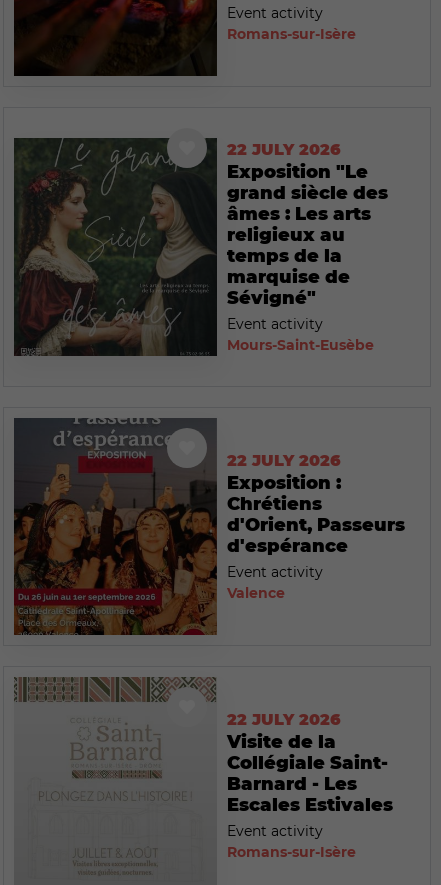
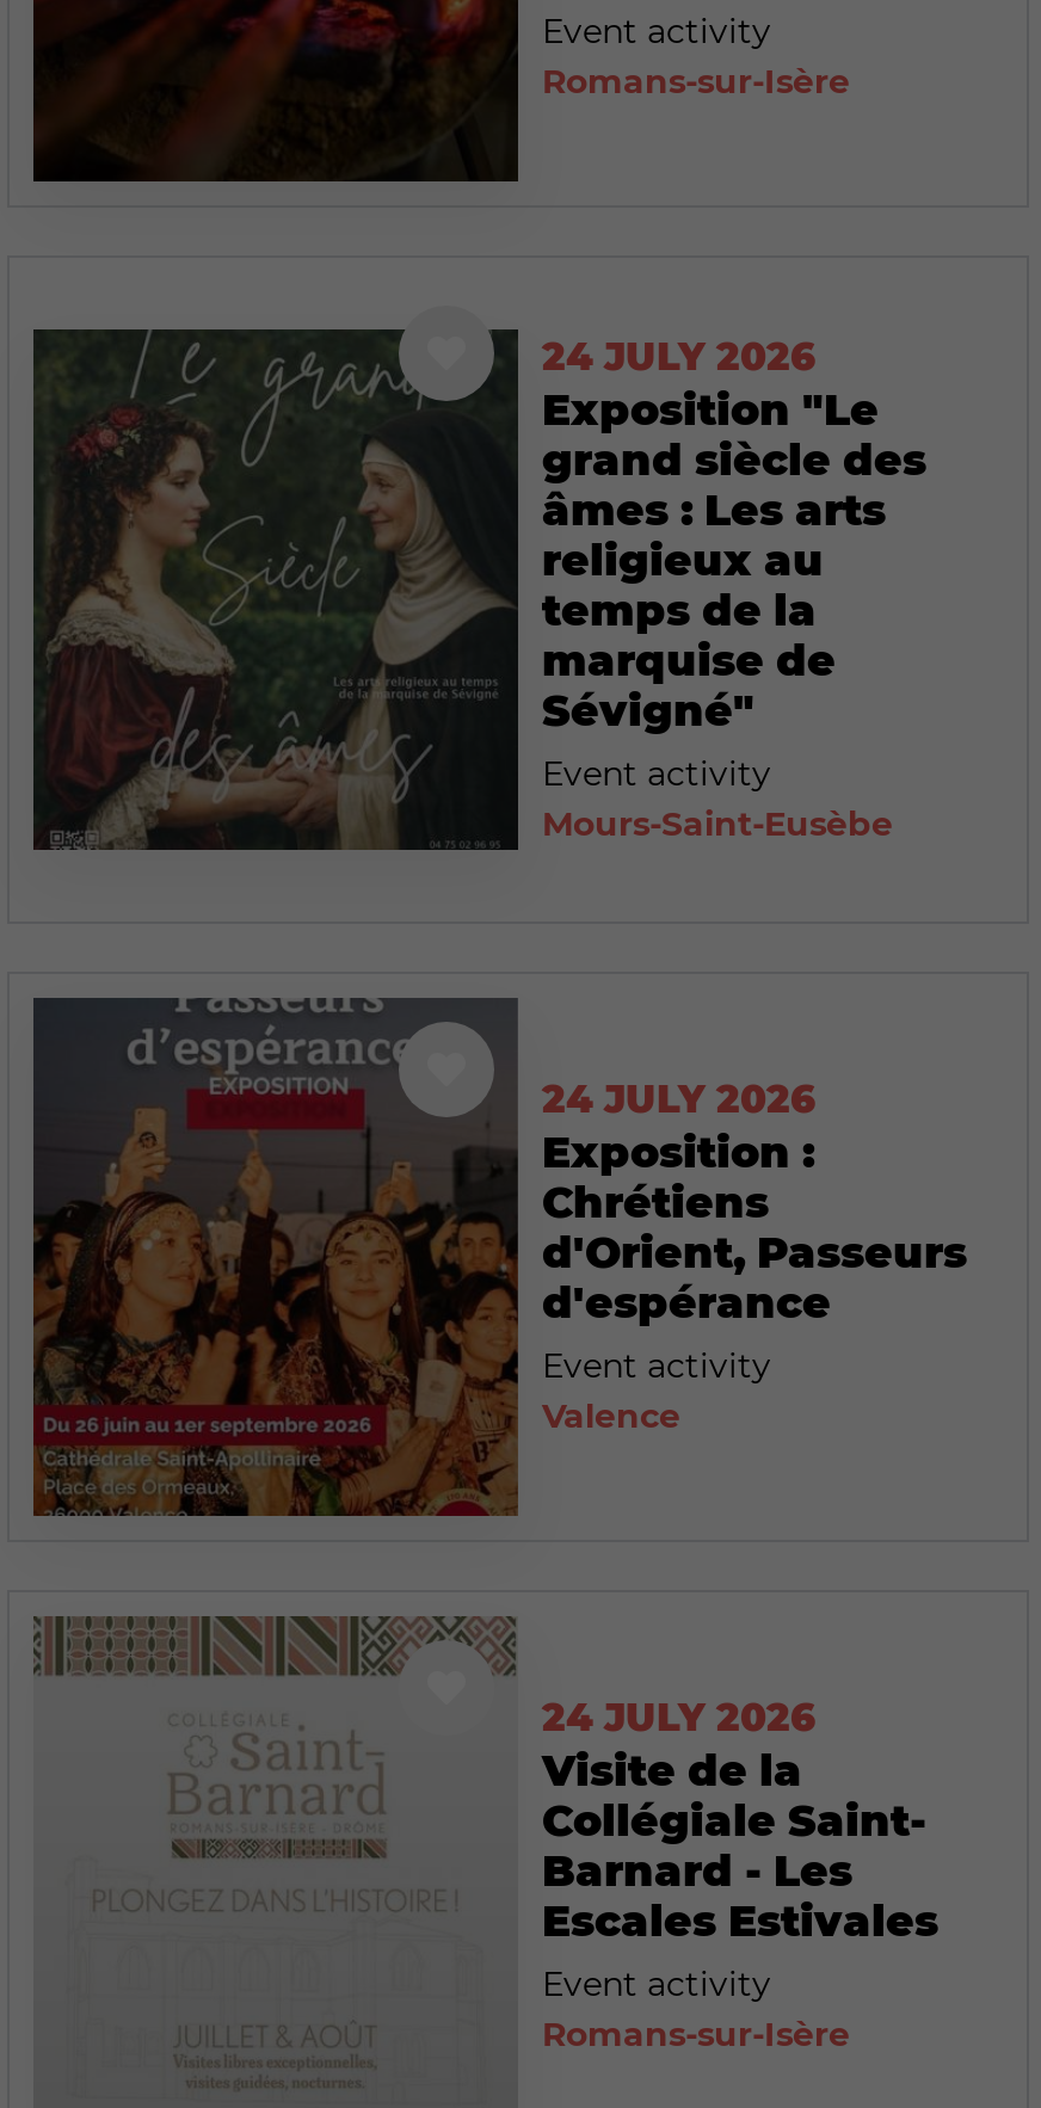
- 22 JULY 2026
+ 24 JULY 2026

- 22 JULY 2026
+ 24 JULY 2026

- 22 JULY 2026
+ 24 JULY 2026
